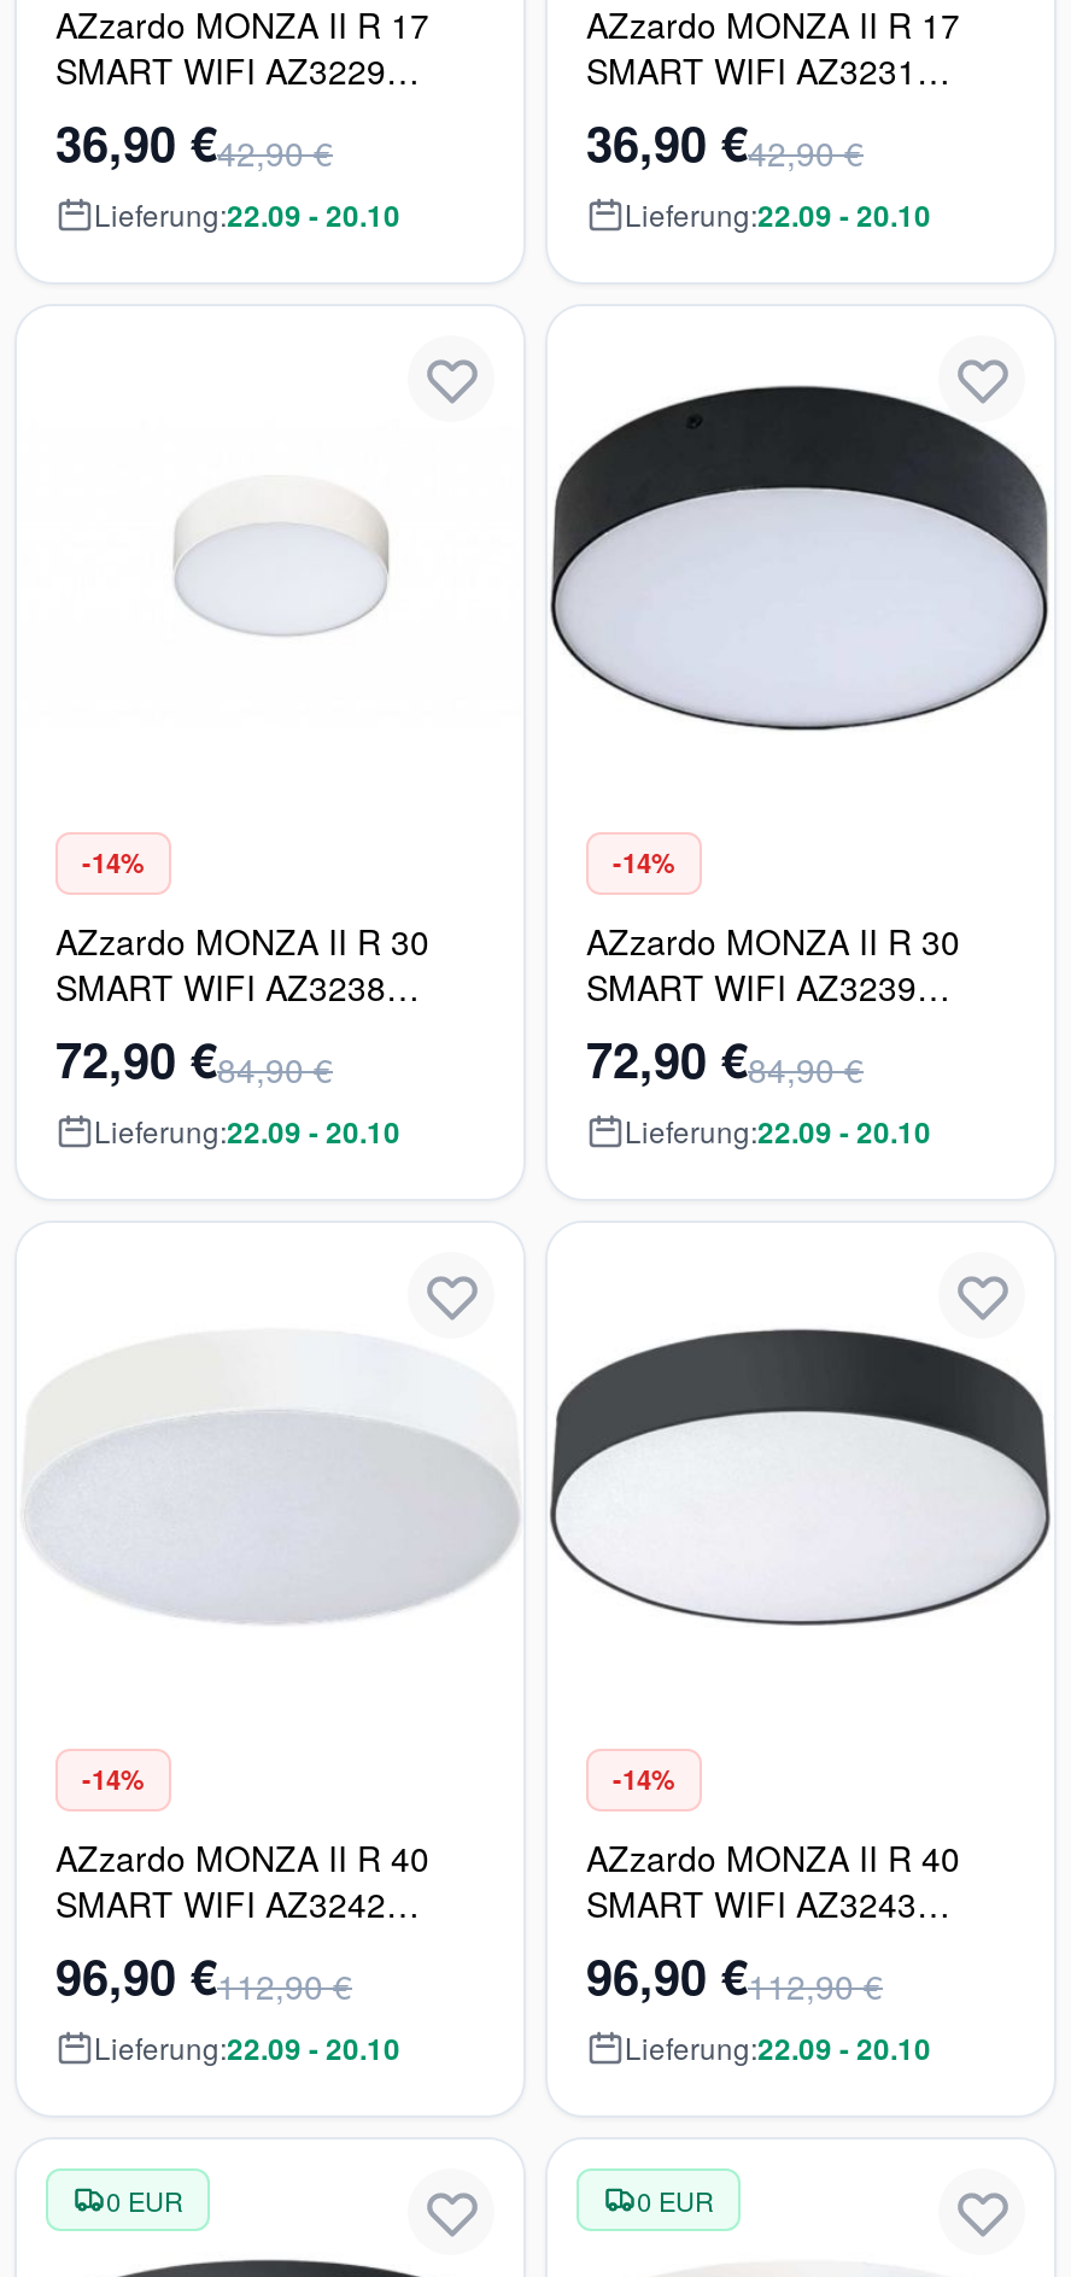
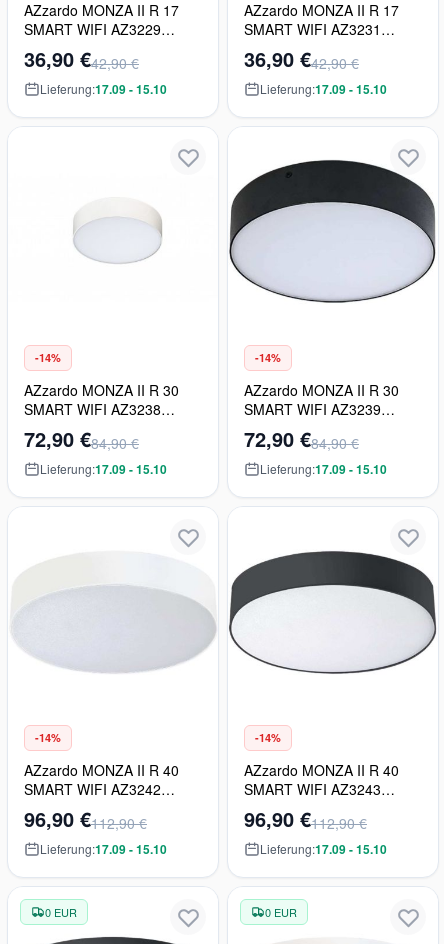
- Lieferung:22.09 - 20.10
+ Lieferung:17.09 - 15.10

- Lieferung:22.09 - 20.10
+ Lieferung:17.09 - 15.10

- Lieferung:22.09 - 20.10
+ Lieferung:17.09 - 15.10

- Lieferung:22.09 - 20.10
+ Lieferung:17.09 - 15.10

- Lieferung:22.09 - 20.10
+ Lieferung:17.09 - 15.10

- Lieferung:22.09 - 20.10
+ Lieferung:17.09 - 15.10
